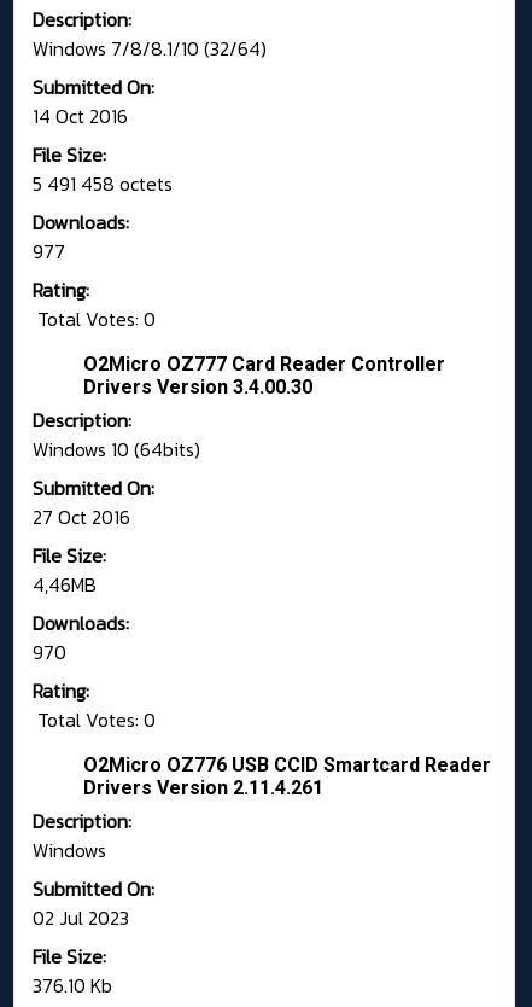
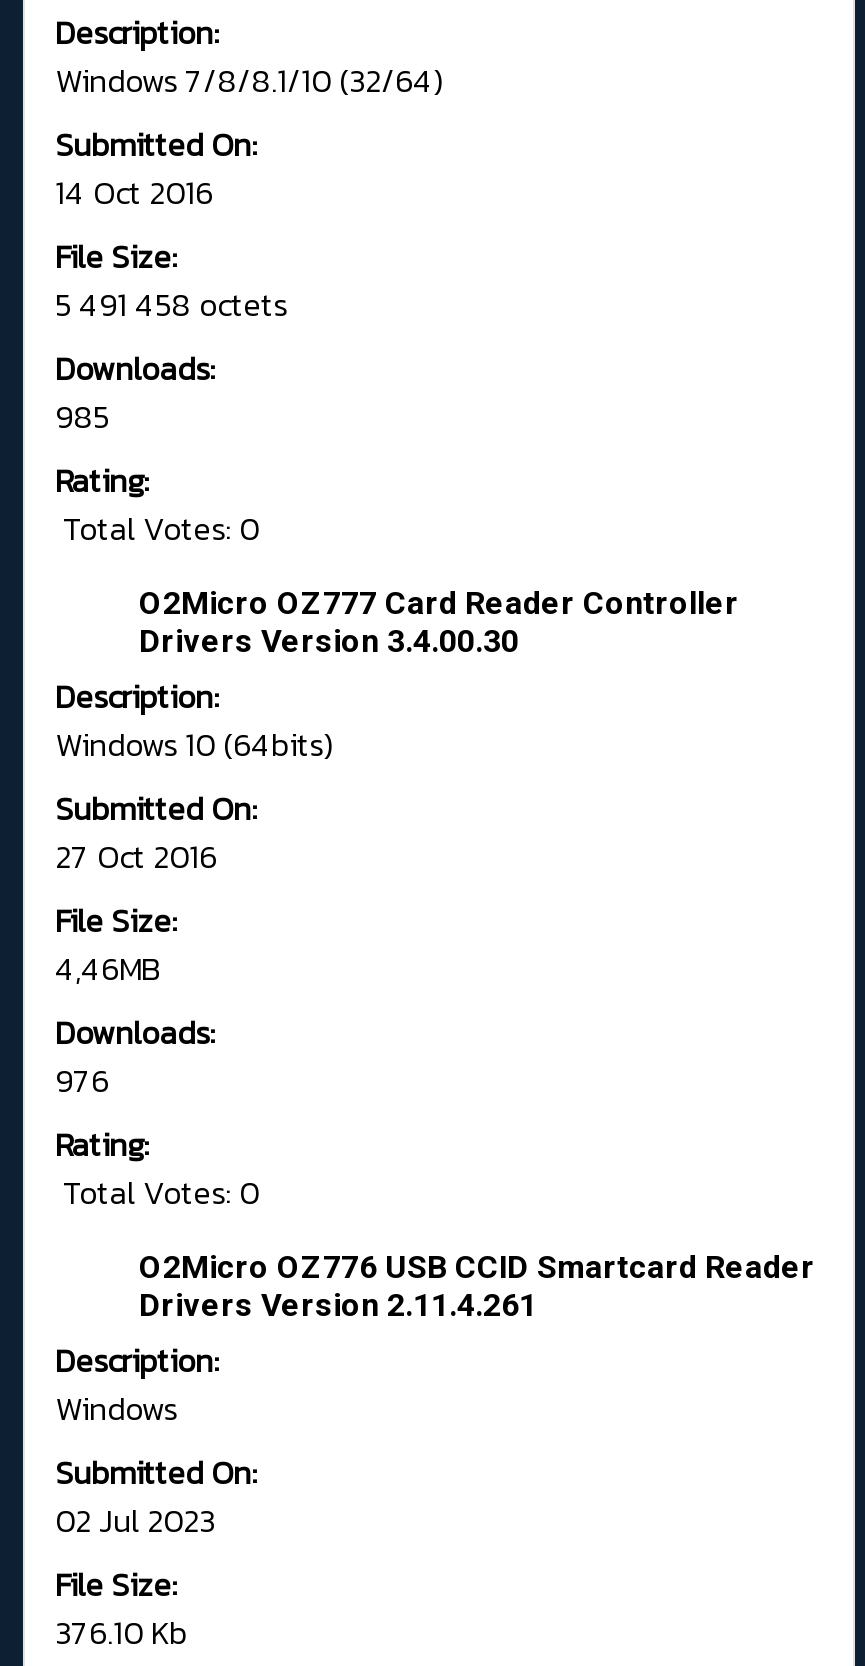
- 977
+ 985

- 970
+ 976
